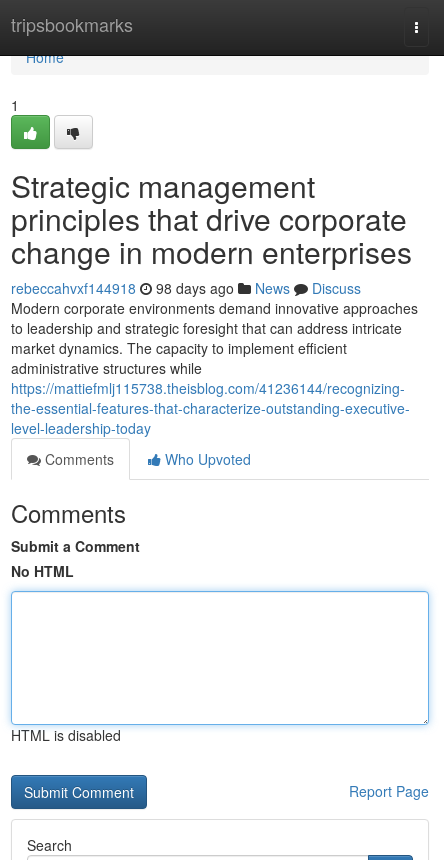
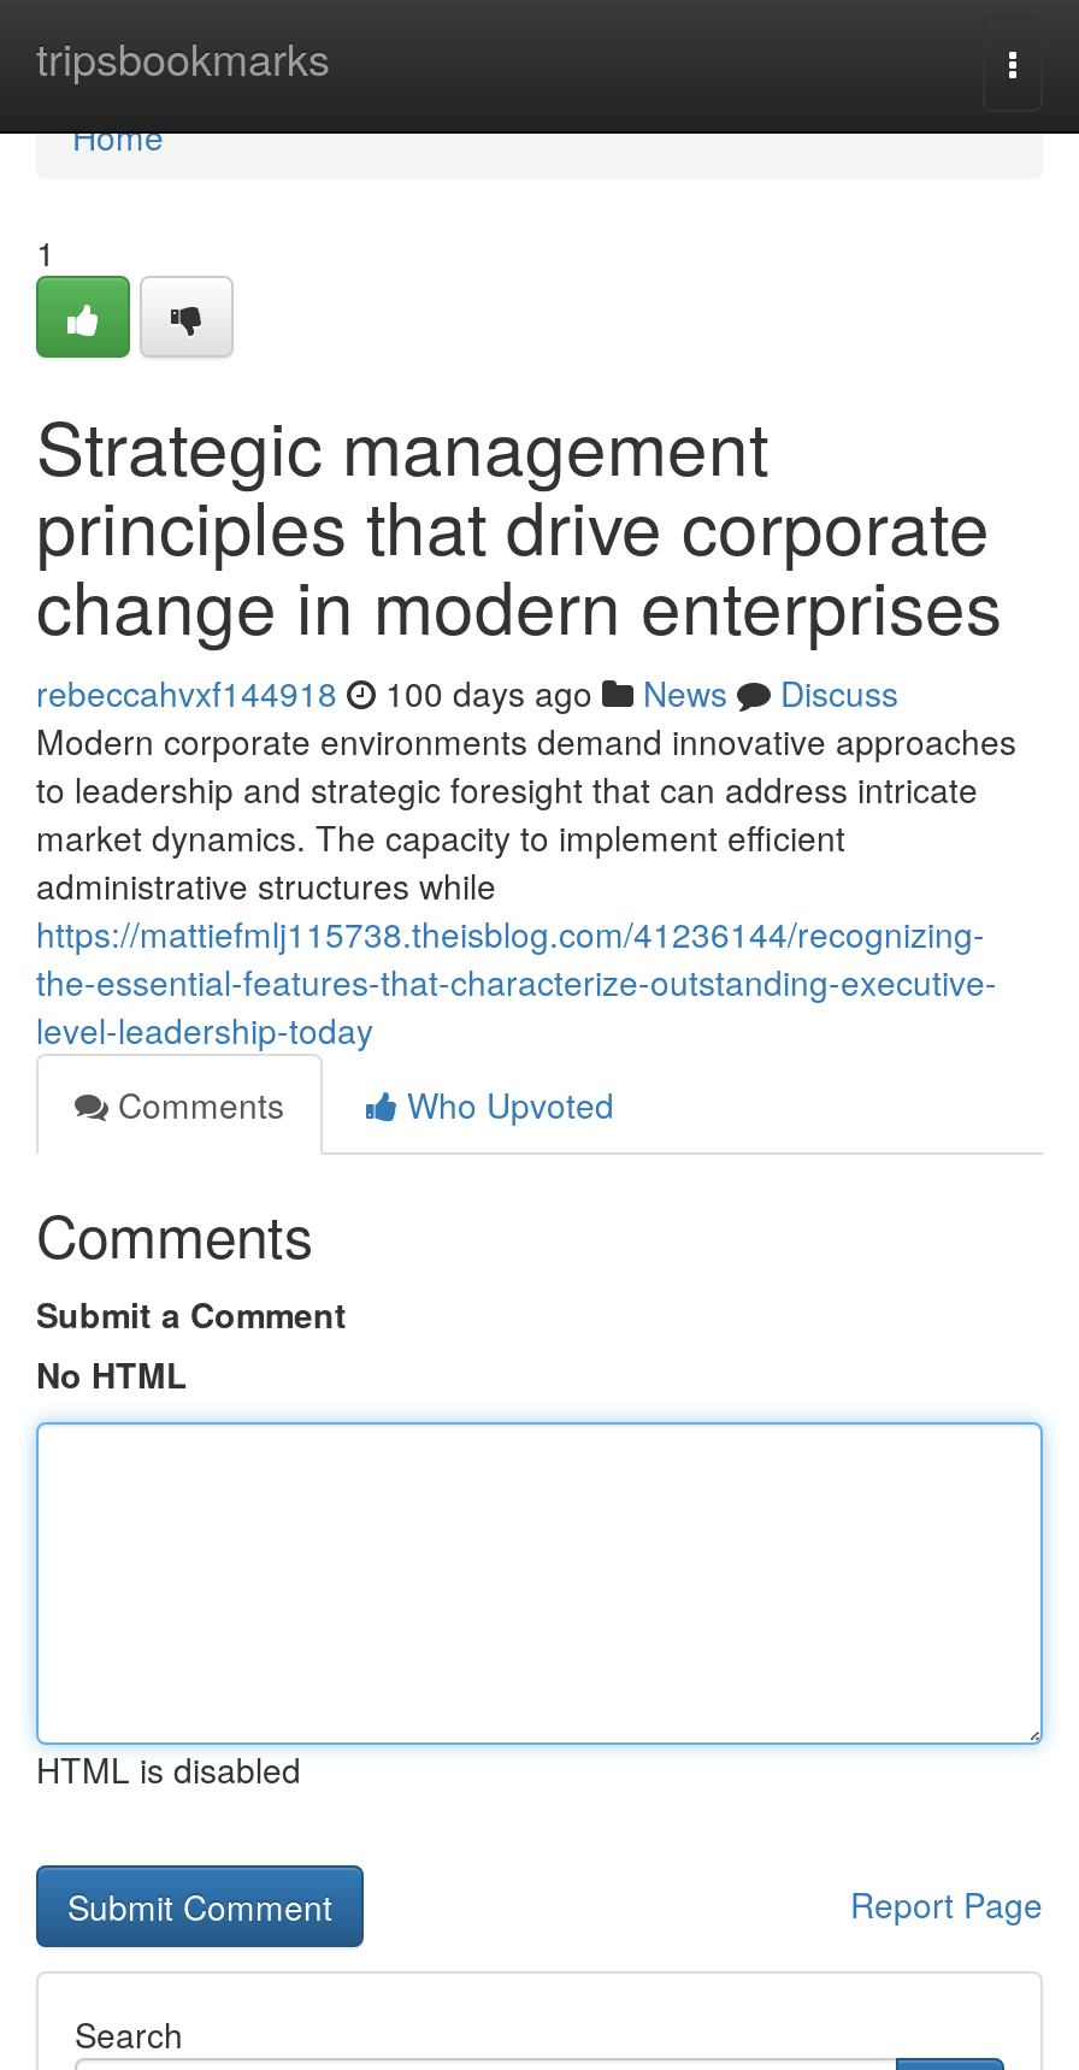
- rebeccahvxf144918 98 days ago News Discuss
+ rebeccahvxf144918 100 days ago News Discuss
